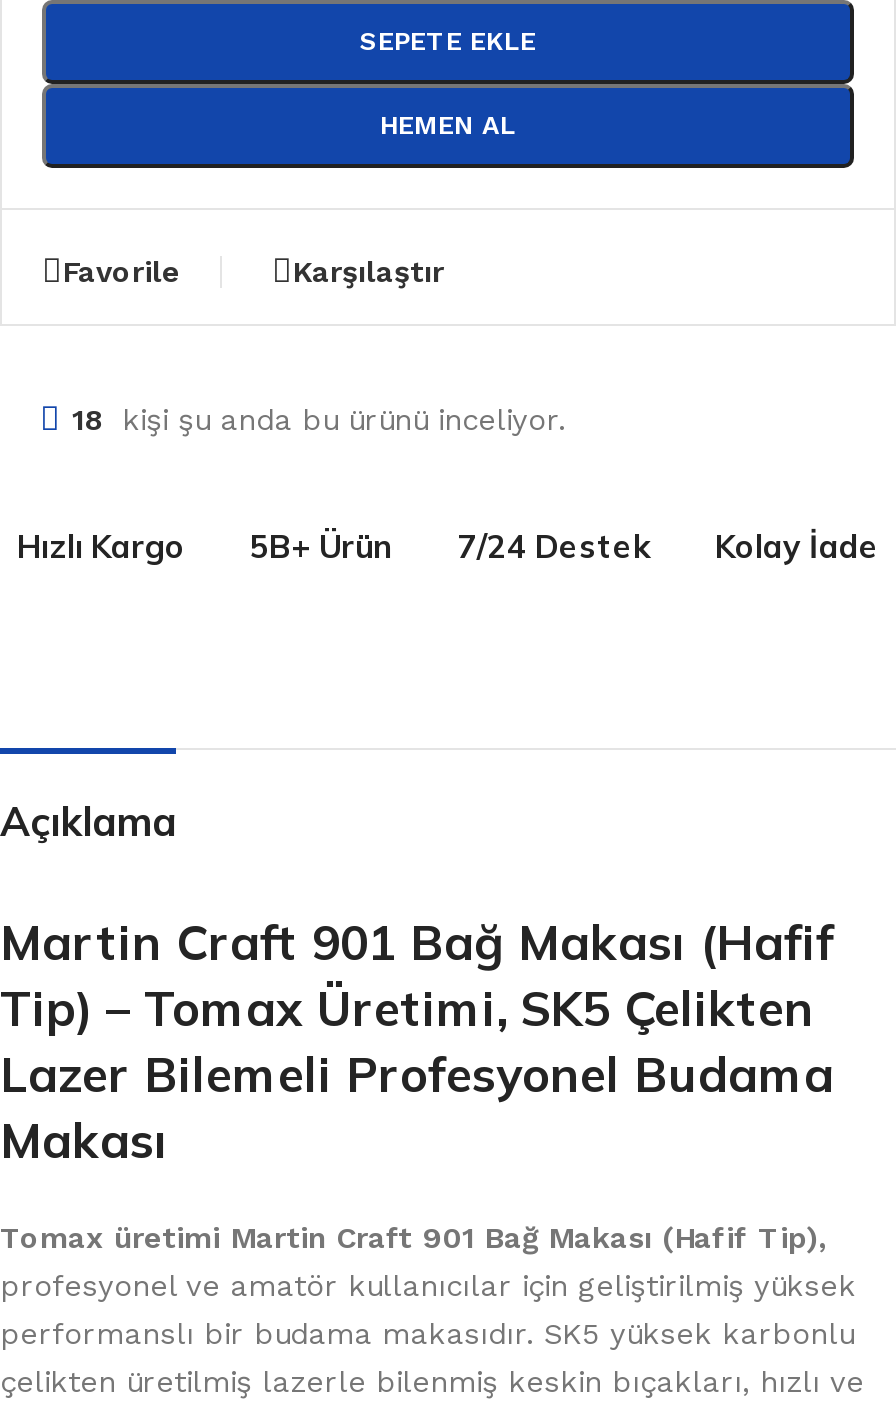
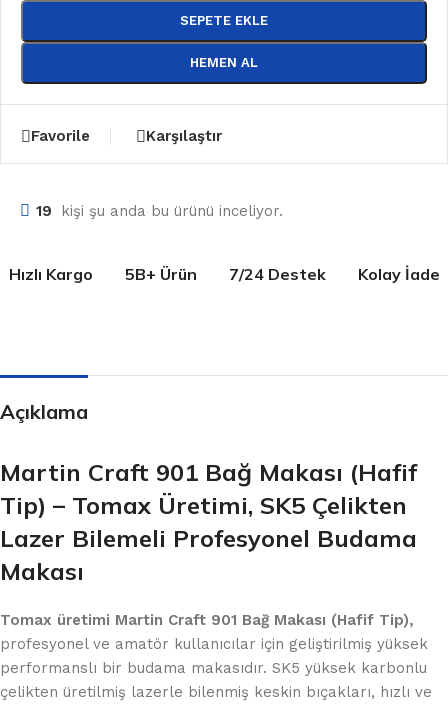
- 18 kişi şu anda bu ürünü inceliyor.
+ 19 kişi şu anda bu ürünü inceliyor.
